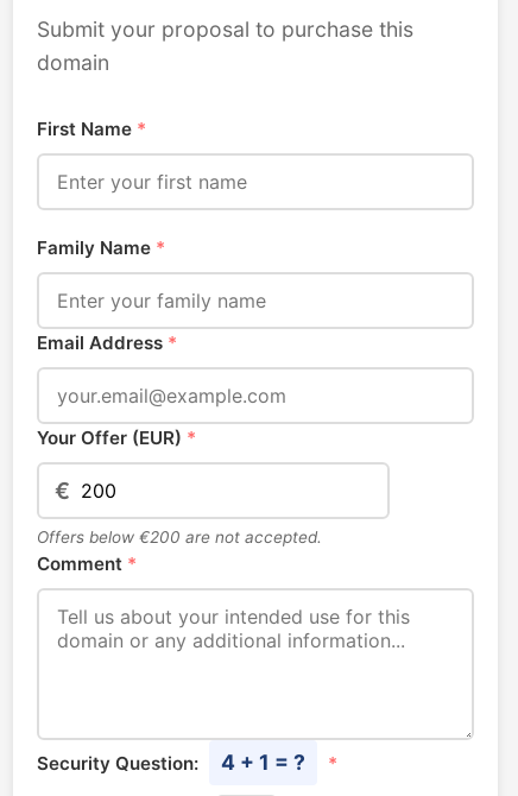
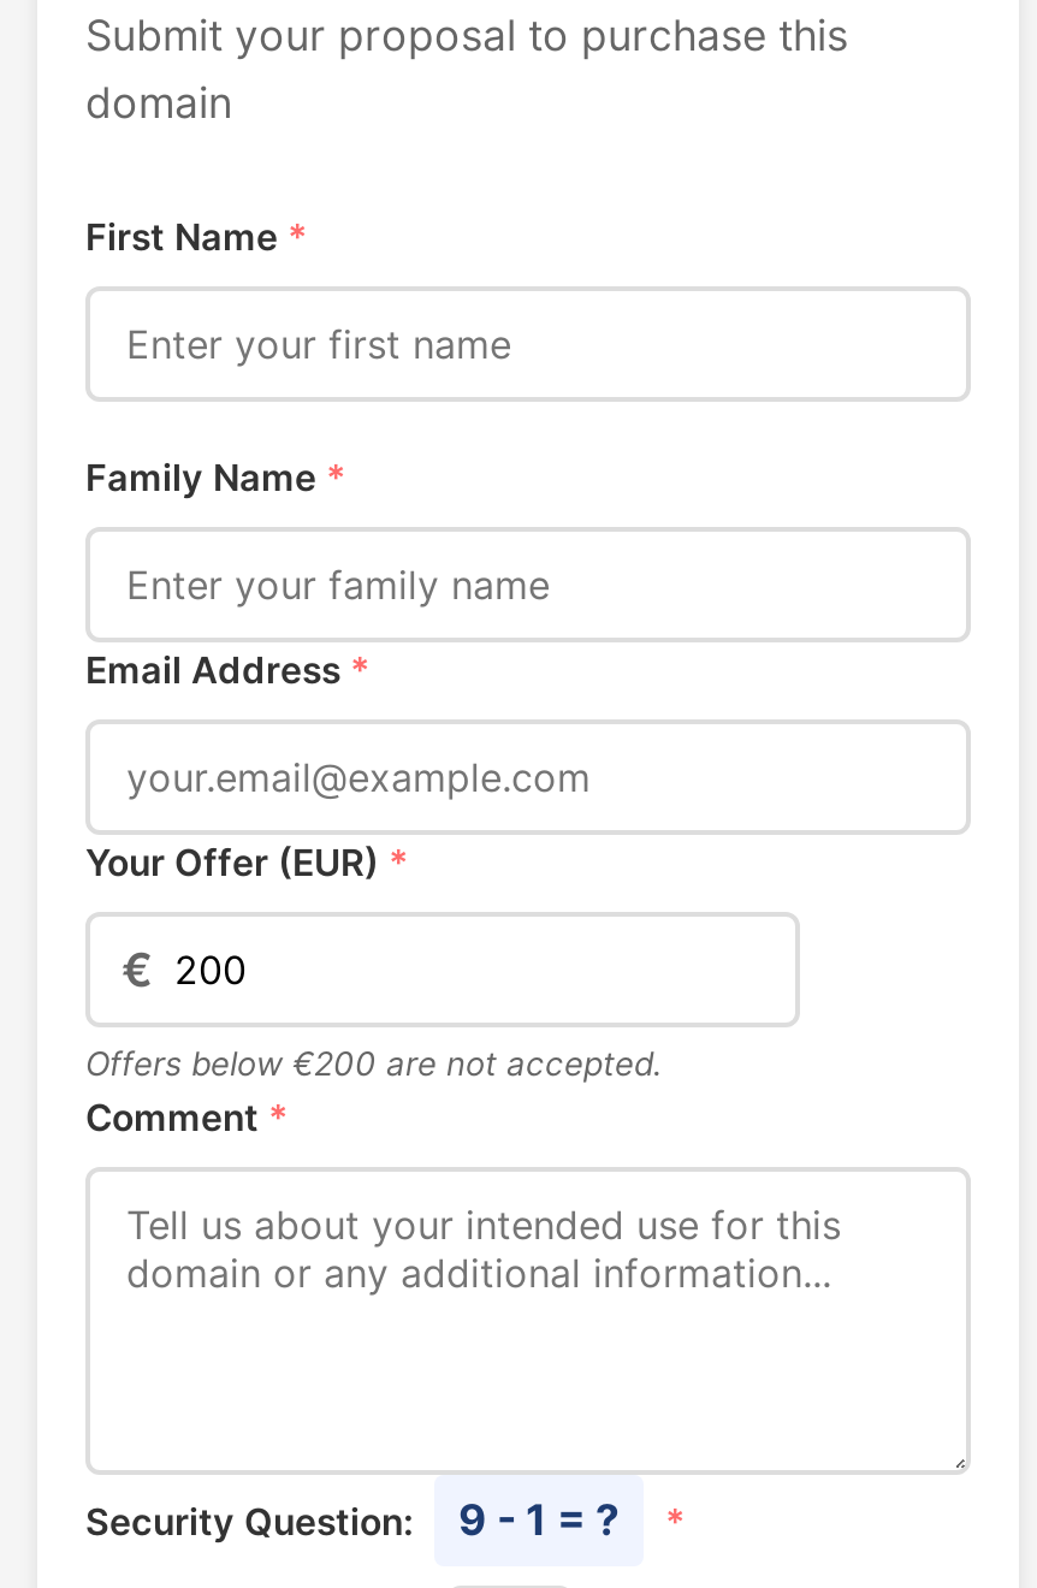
- 4 + 1 = ?
+ 9 - 1 = ?
